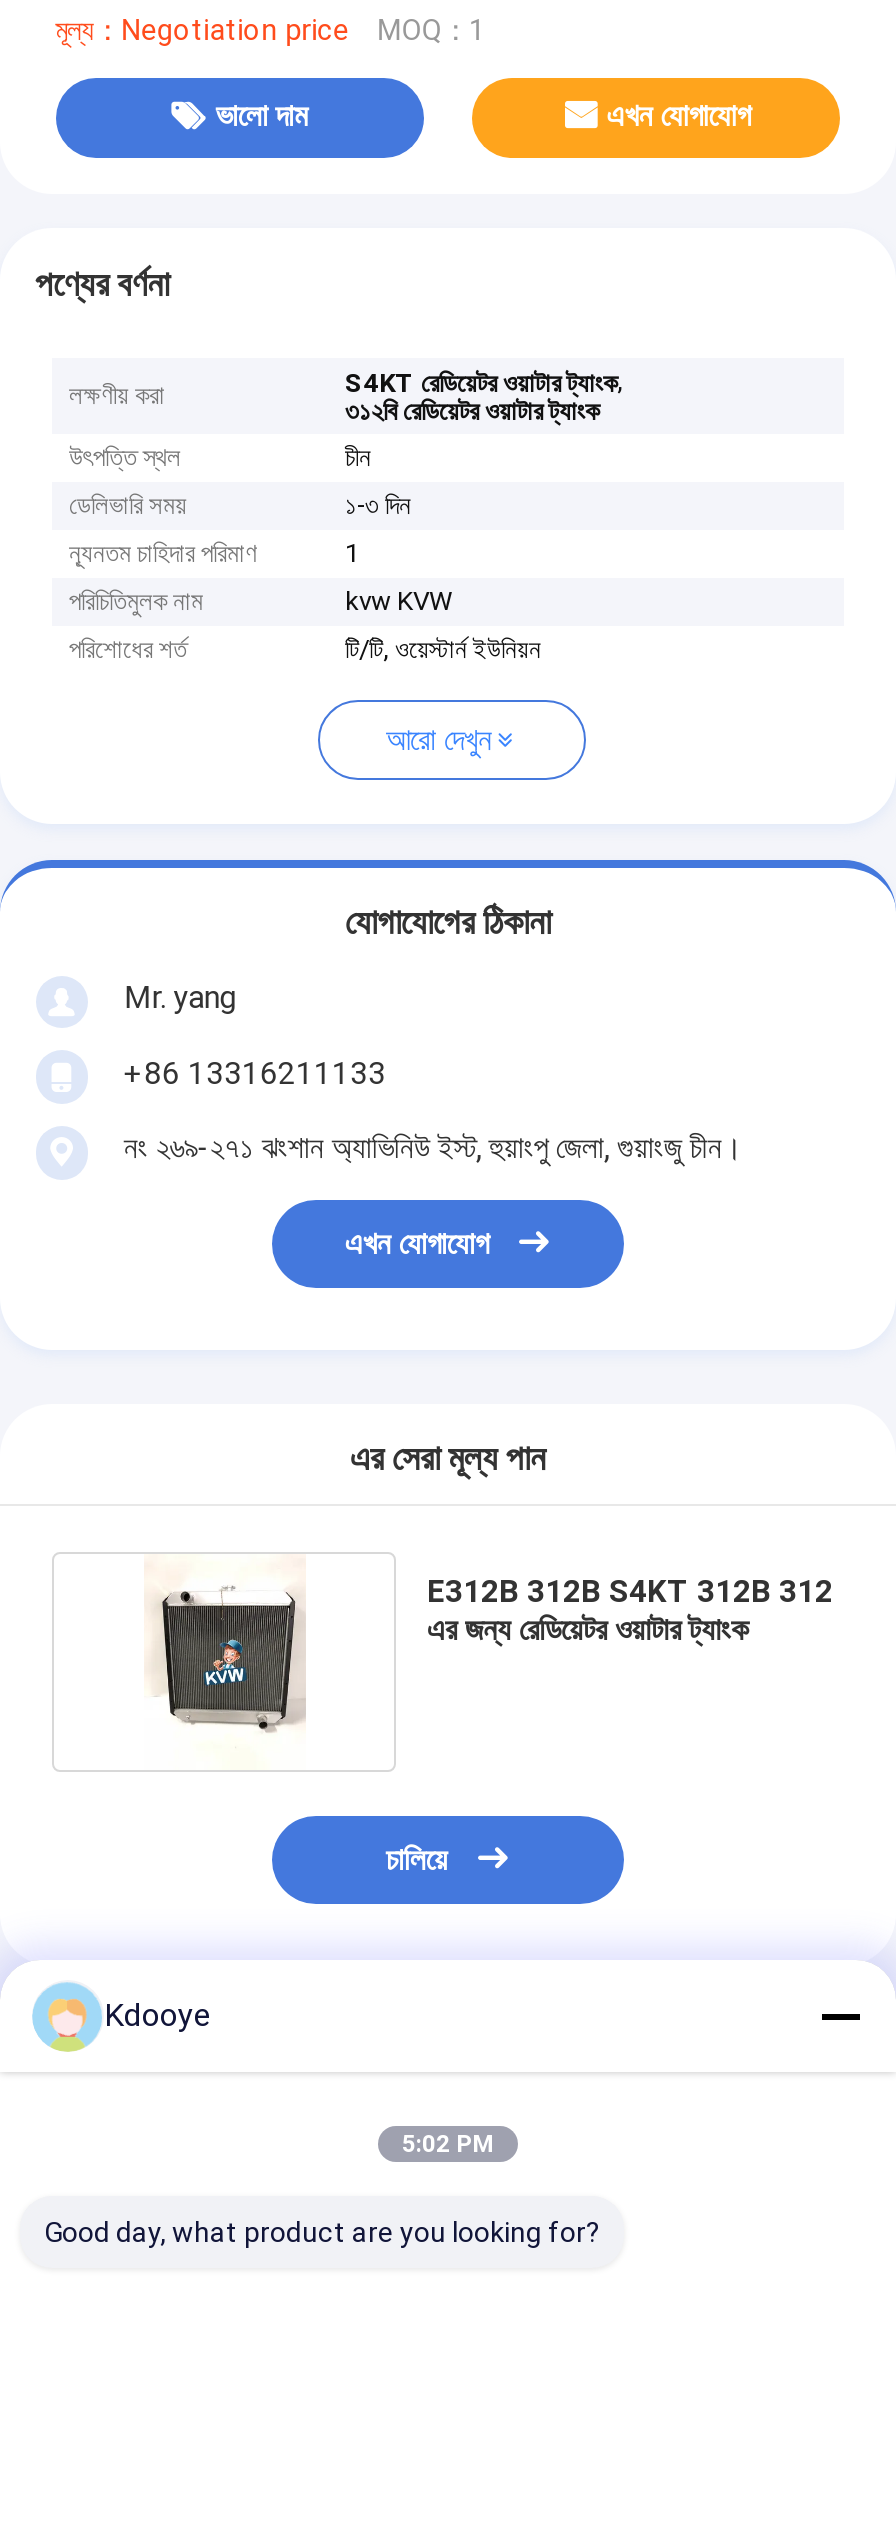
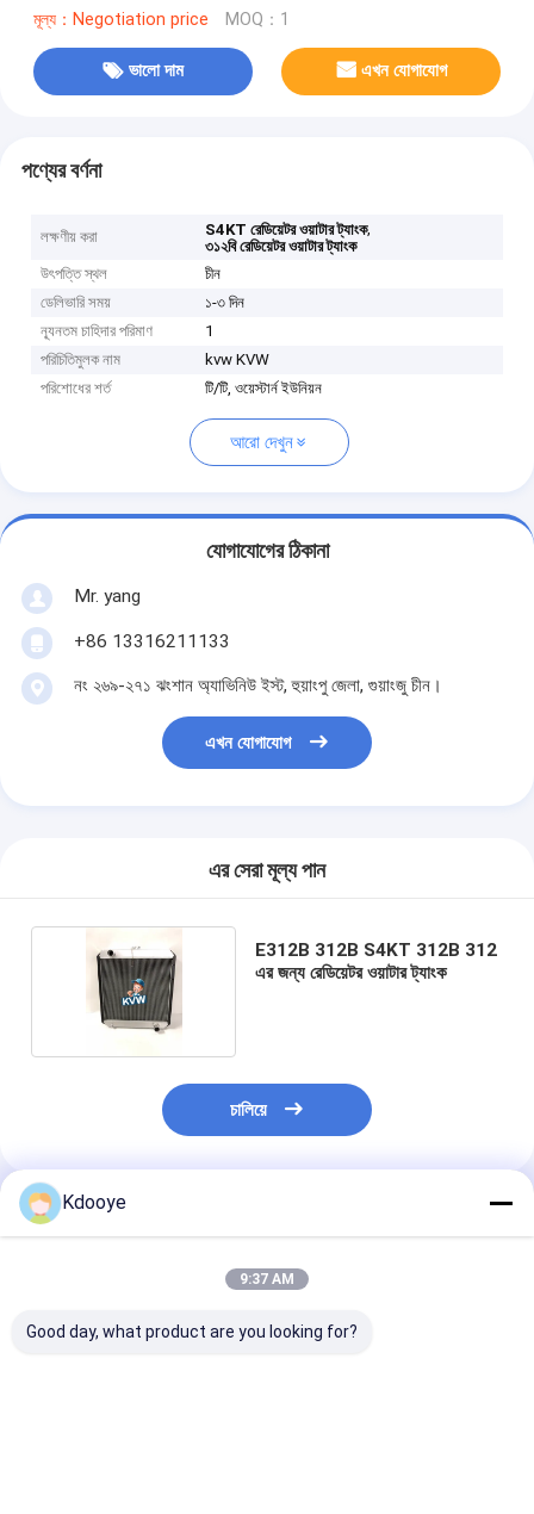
- 5:02 PM
+ 9:37 AM
